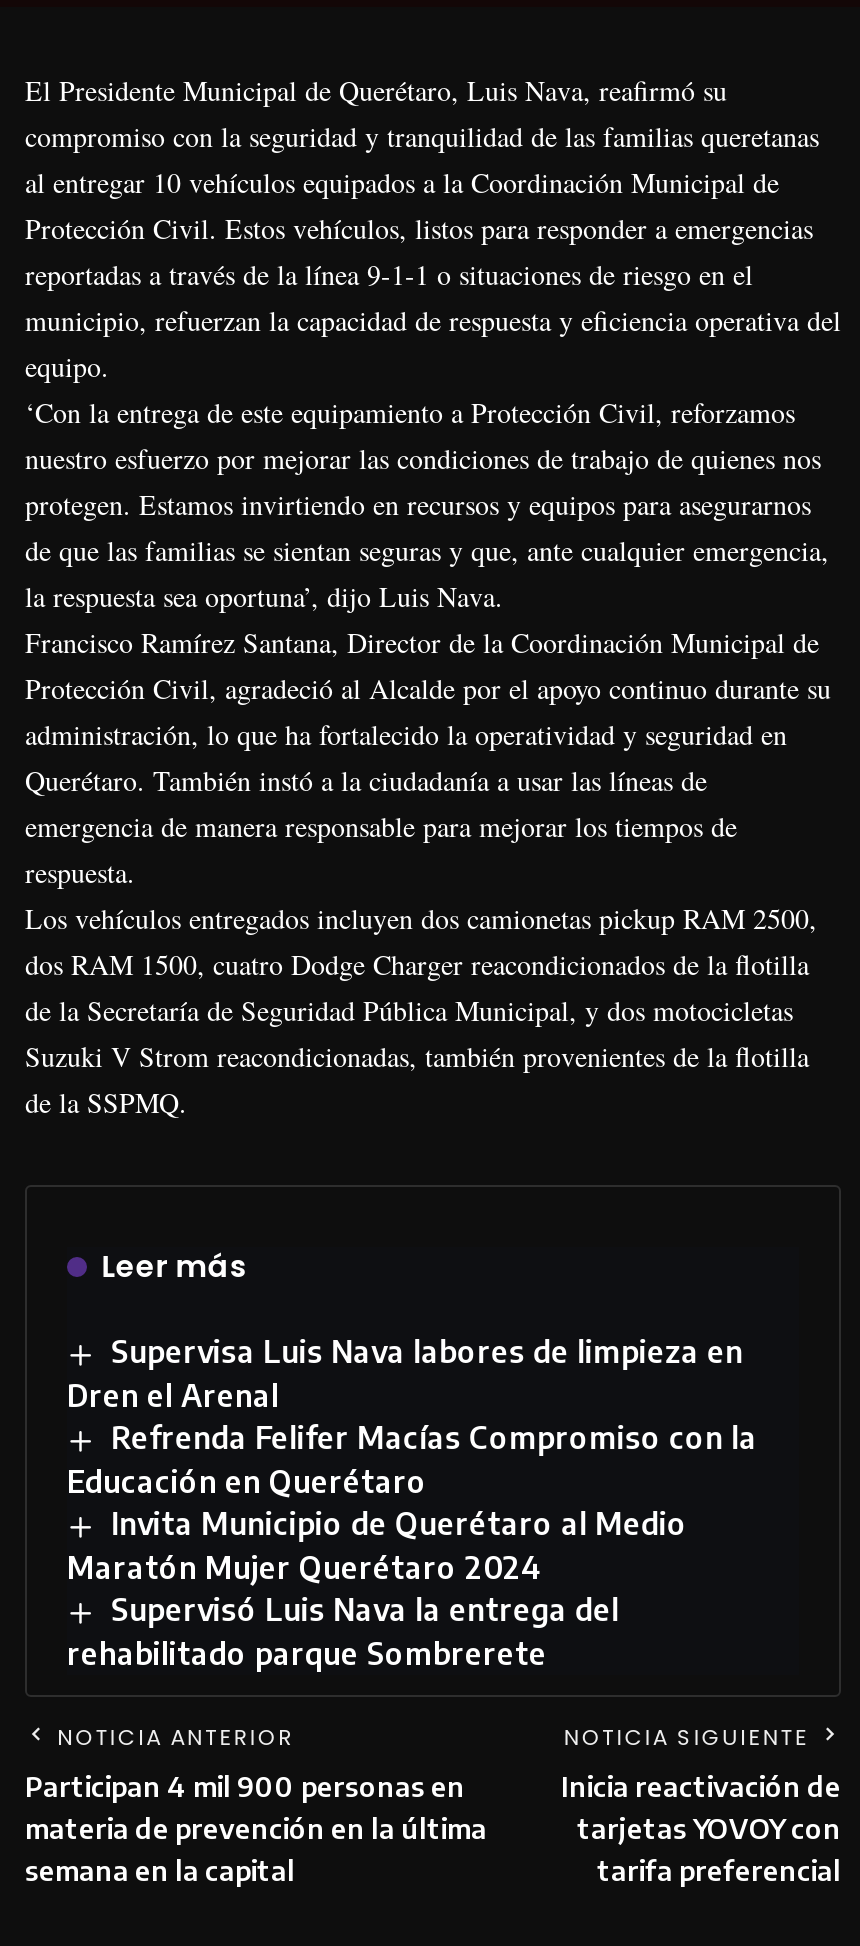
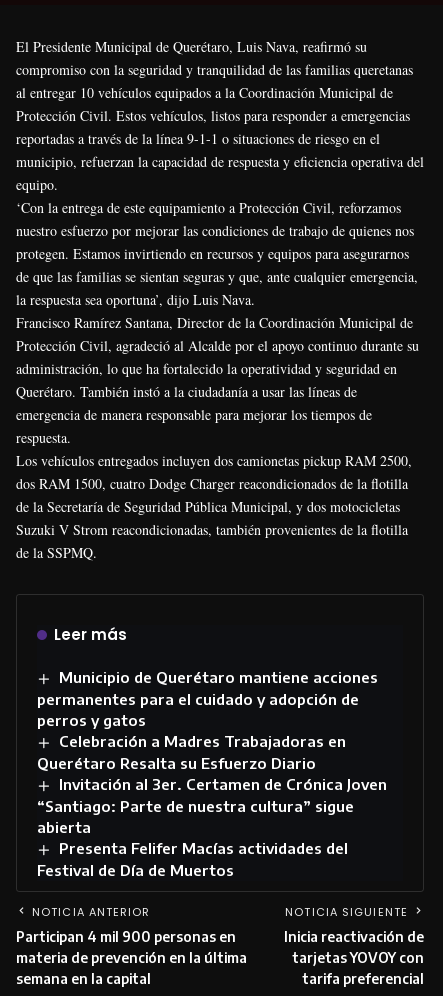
- Supervisa Luis Nava labores de limpieza en
- Dren el Arenal
- Refrenda Felifer Macías Compromiso con la
- Educación en Querétaro
- Invita Municipio de Querétaro al Medio
- Maratón Mujer Querétaro 2024
- Supervisó Luis Nava la entrega del
- rehabilitado parque Sombrerete
+ Municipio de Querétaro mantiene acciones
+ permanentes para el cuidado y adopción de
+ perros y gatos
+ Celebración a Madres Trabajadoras en
+ Querétaro Resalta su Esfuerzo Diario
+ Invitación al 3er. Certamen de Crónica Joven
+ “Santiago: Parte de nuestra cultura” sigue
+ abierta
+ Presenta Felifer Macías actividades del
+ Festival de Día de Muertos
